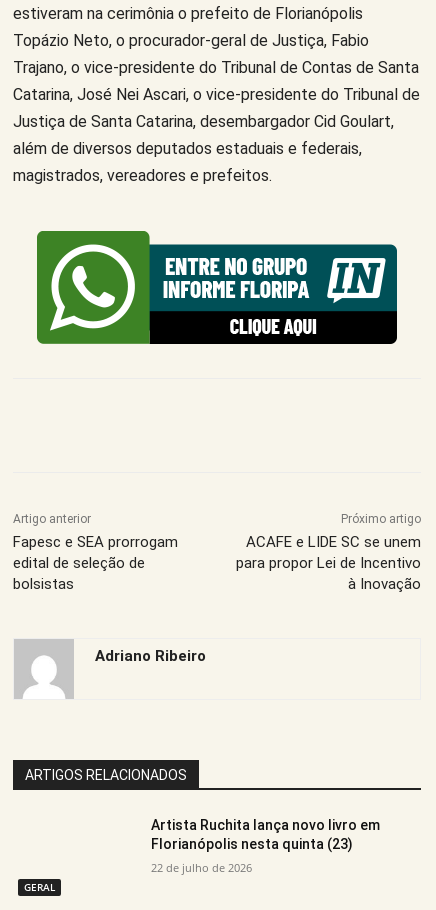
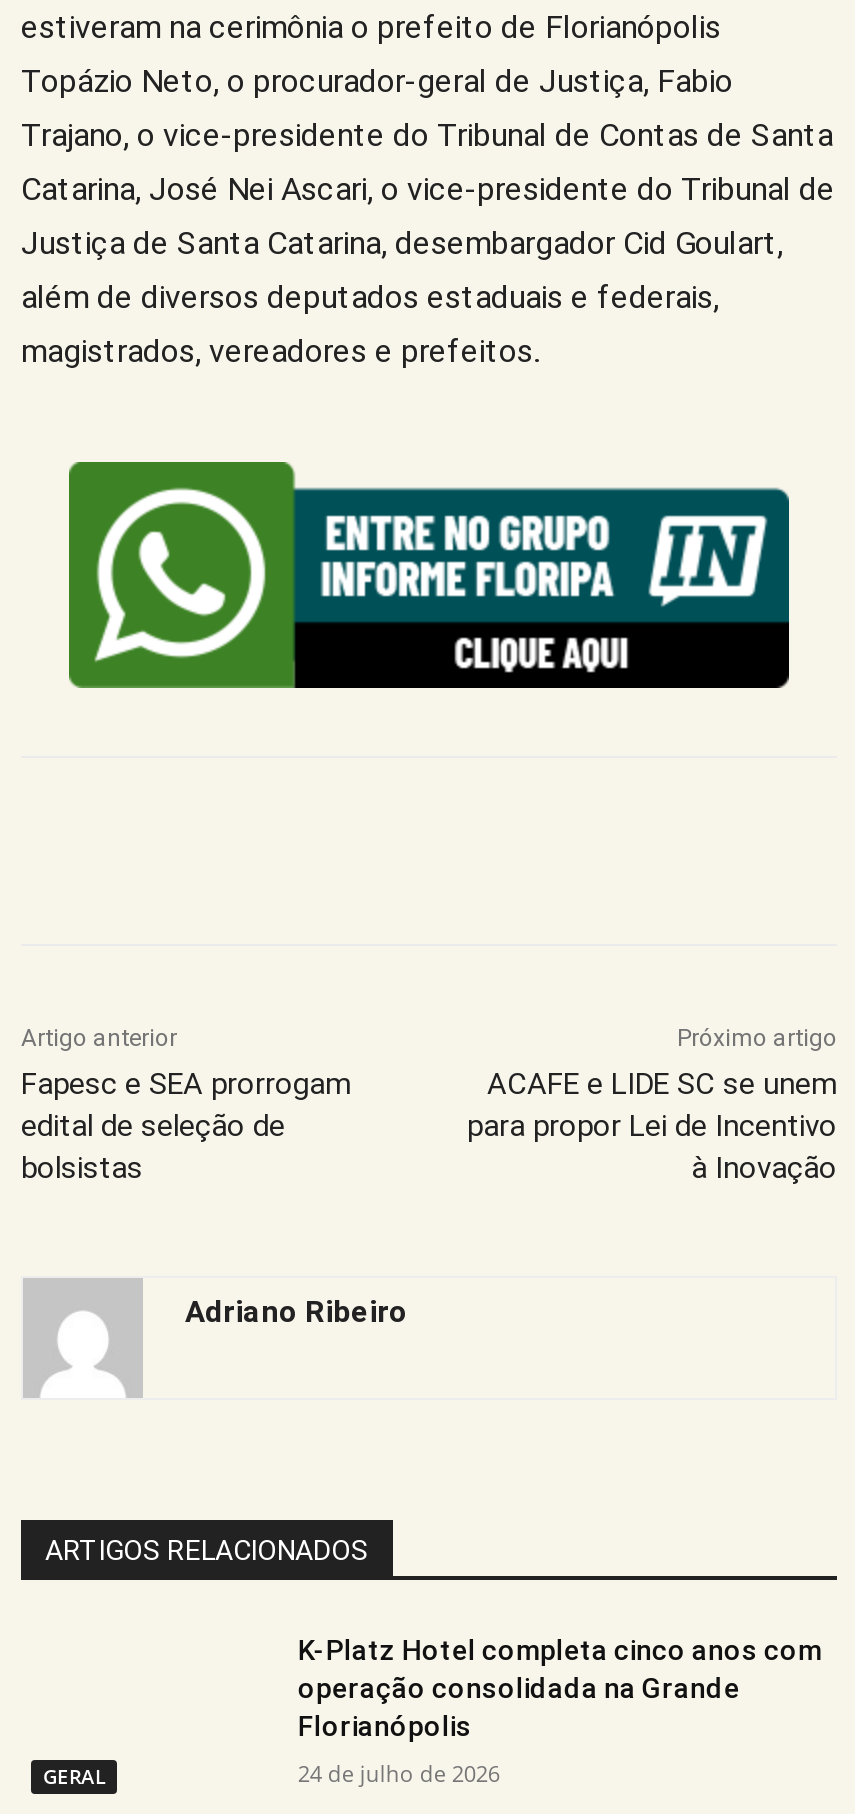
- Artista Ruchita lança novo livro em
- Florianópolis nesta quinta (23)
+ K-Platz Hotel completa cinco anos com
+ operação consolidada na Grande
+ Florianópolis

- 22 de julho de 2026
+ 24 de julho de 2026
